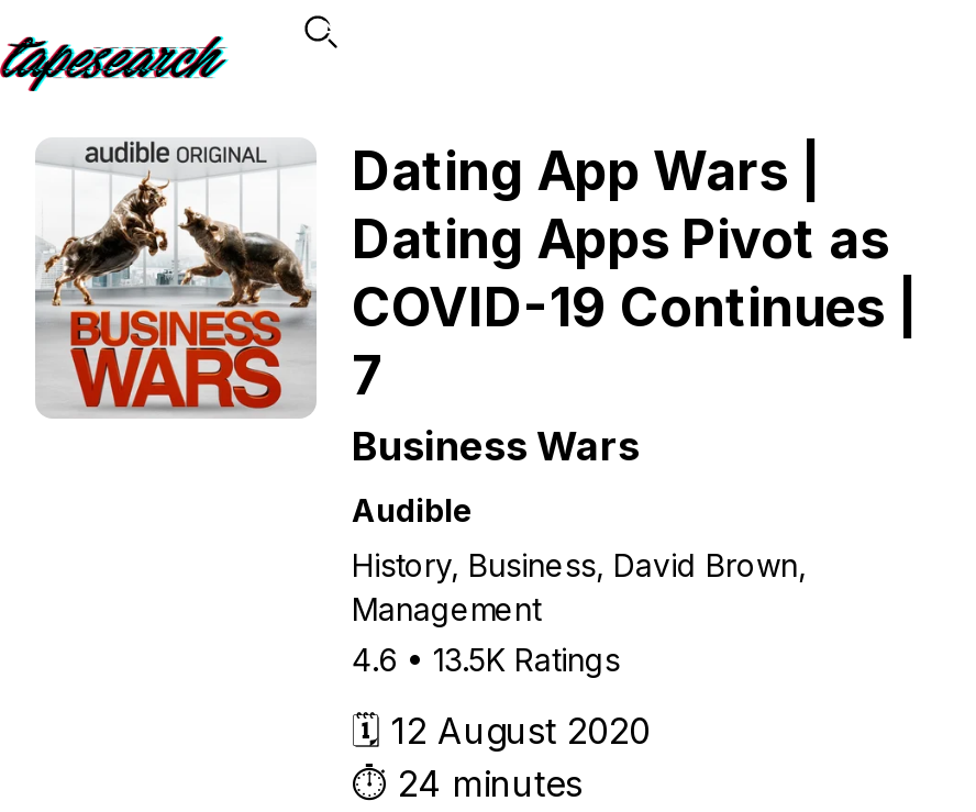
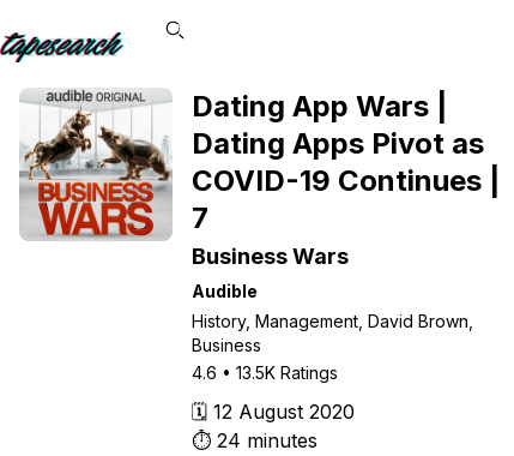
- History, Business, David Brown,
- Management
+ History, Management, David Brown,
+ Business
